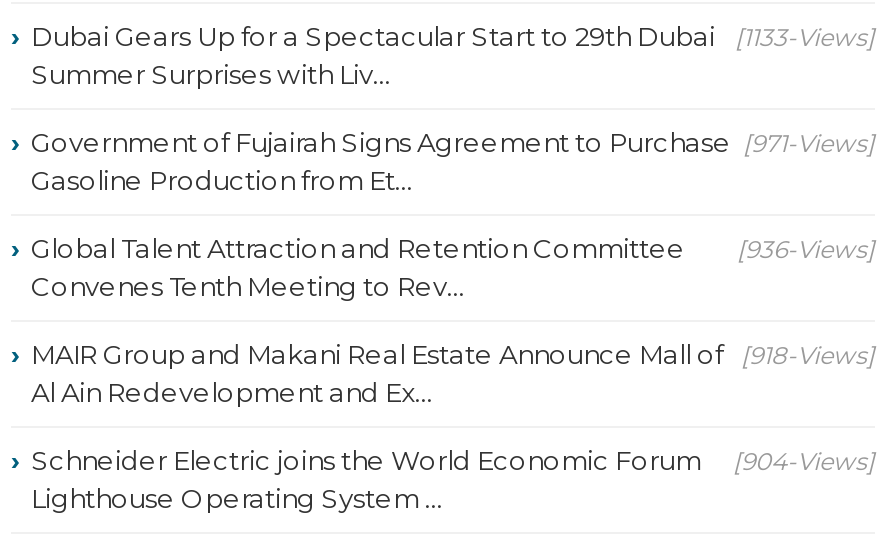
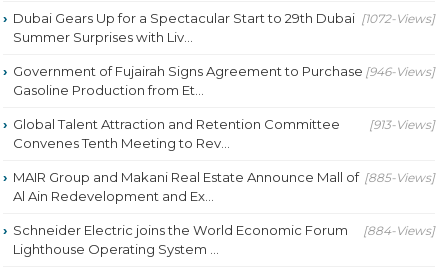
- Dubai Gears Up for a Spectacular Start to 29th Dubai [1133-Views]
+ Dubai Gears Up for a Spectacular Start to 29th Dubai [1072-Views]

- Government of Fujairah Signs Agreement to Purchase [971-Views]
+ Government of Fujairah Signs Agreement to Purchase [946-Views]

- Global Talent Attraction and Retention Committee [936-Views]
+ Global Talent Attraction and Retention Committee [913-Views]

- MAIR Group and Makani Real Estate Announce Mall of [918-Views]
+ MAIR Group and Makani Real Estate Announce Mall of [885-Views]

- Schneider Electric joins the World Economic Forum [904-Views]
+ Schneider Electric joins the World Economic Forum [884-Views]
